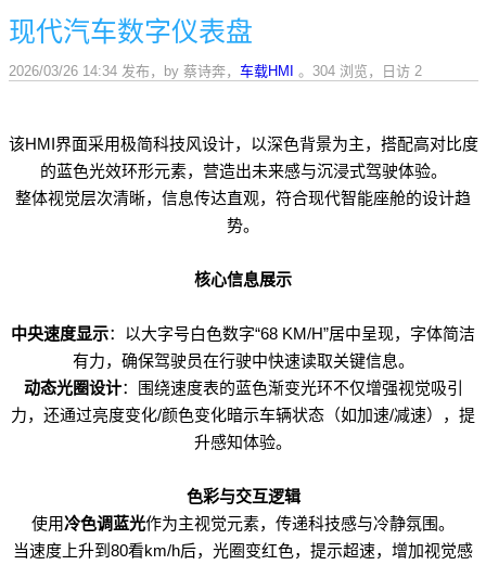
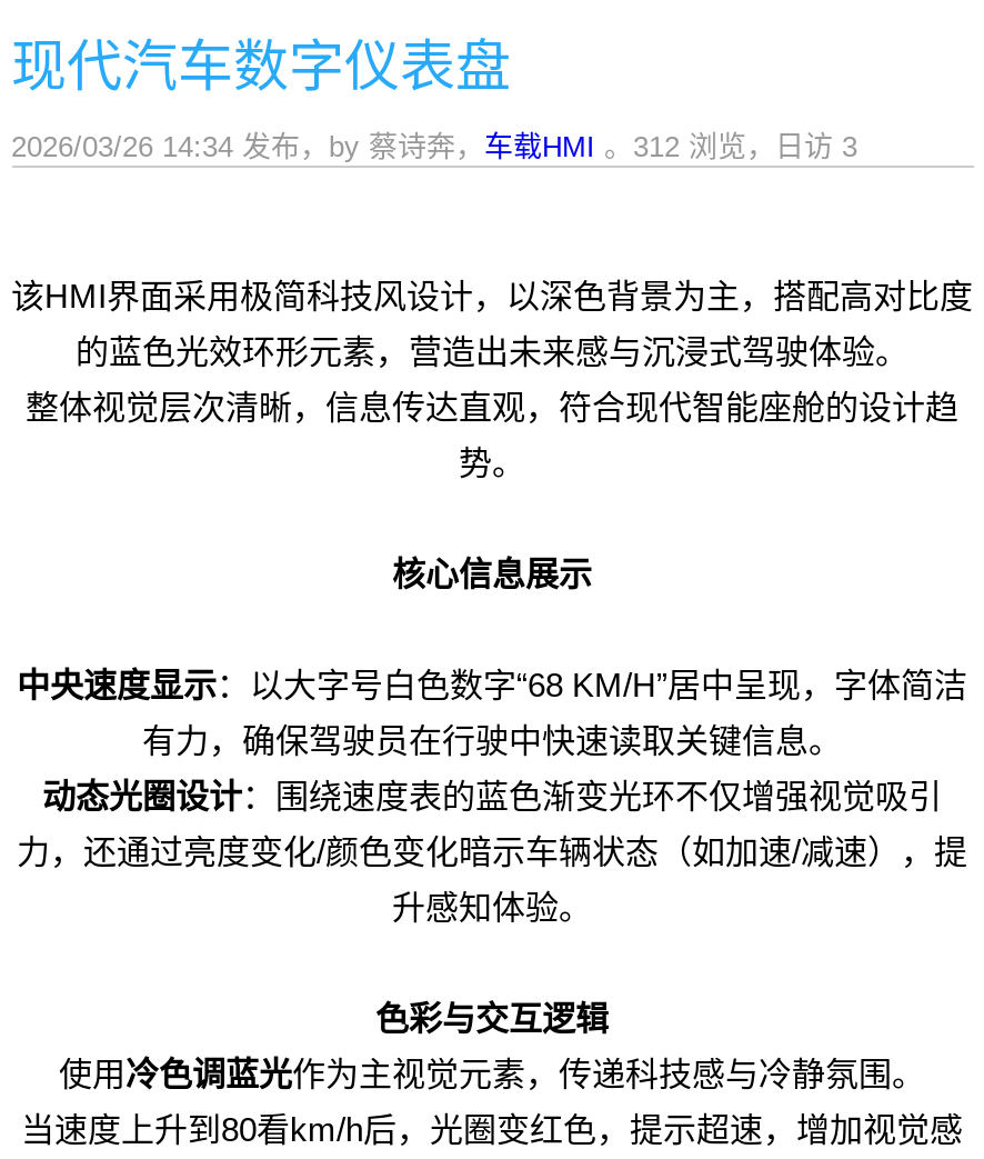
- 2026/03/26 14:34 发布，by 蔡诗奔，车载HMI 。304 浏览，日访 2
+ 2026/03/26 14:34 发布，by 蔡诗奔，车载HMI 。312 浏览，日访 3
